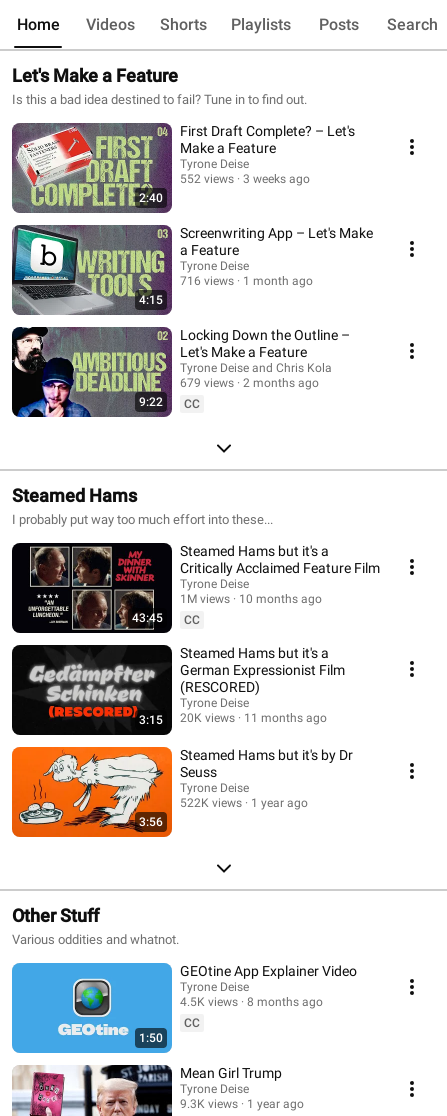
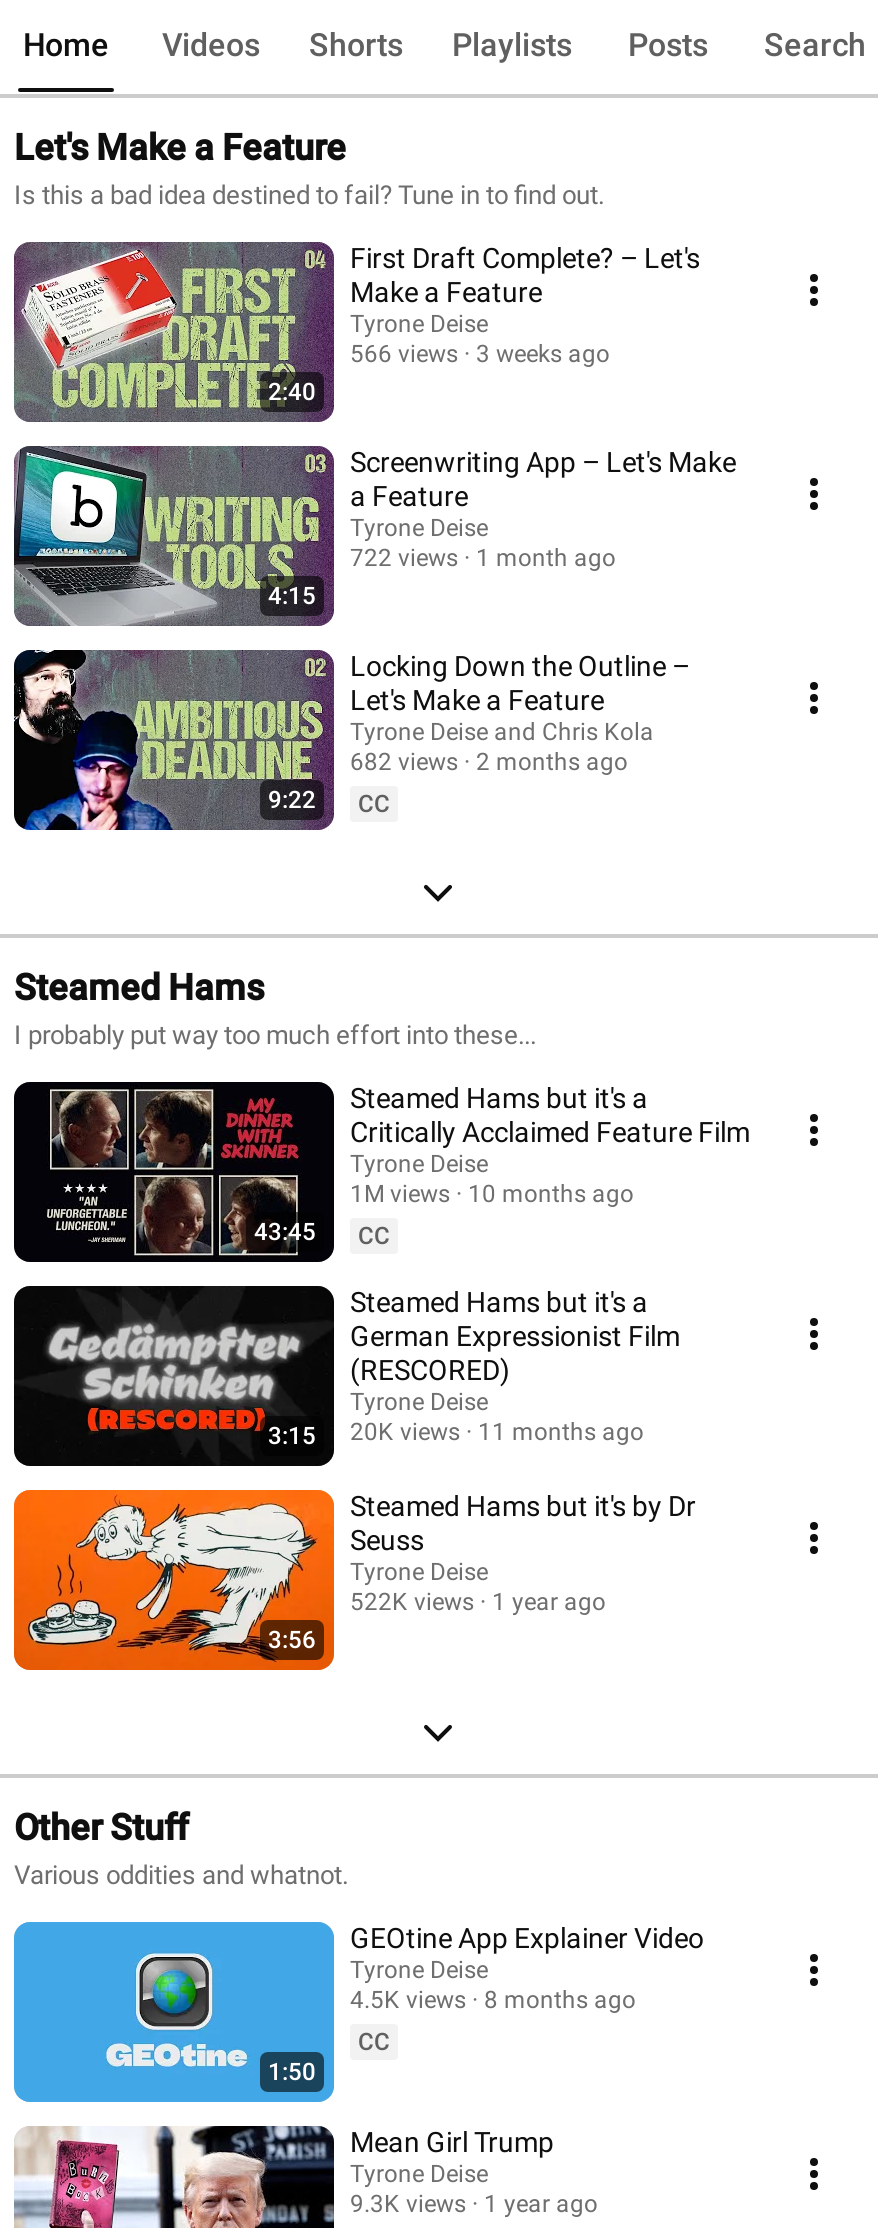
- 552 views 3 weeks ago
+ 566 views 3 weeks ago

- 716 views 1 month ago
+ 722 views 1 month ago

- 679 views 2 months ago
+ 682 views 2 months ago
